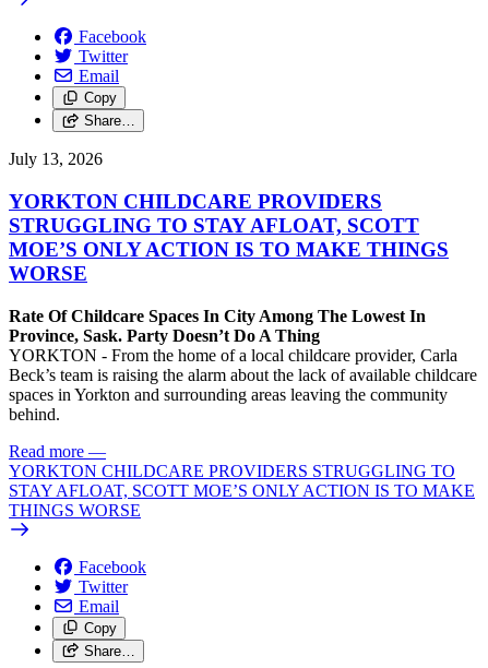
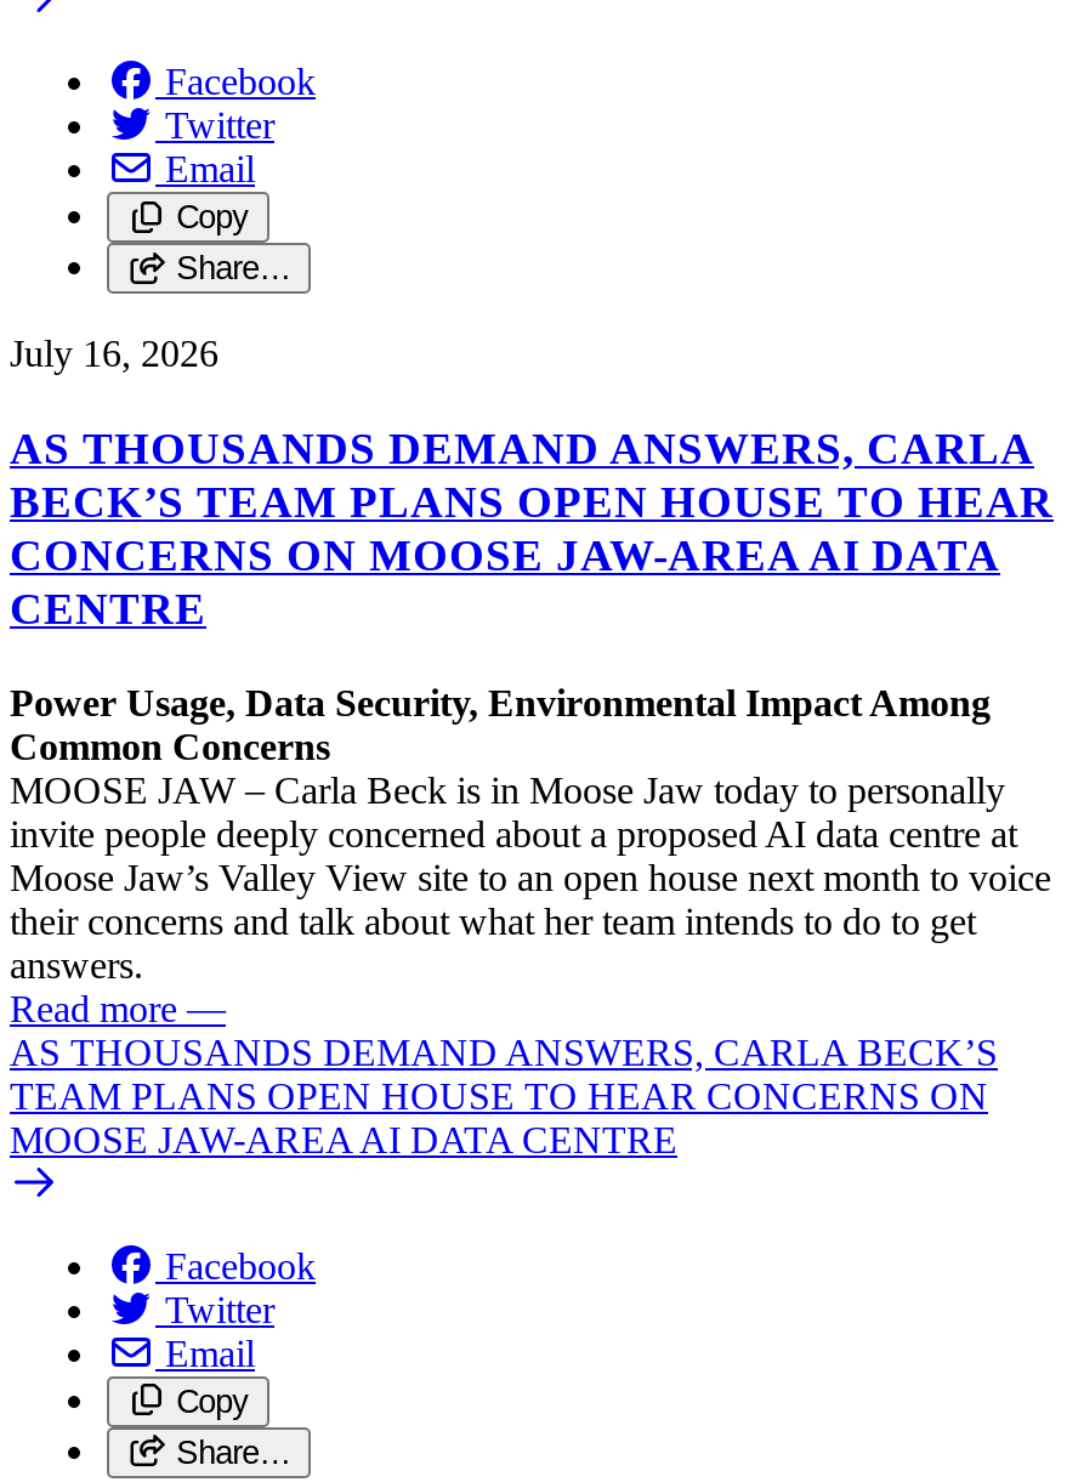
- July 13, 2026
+ July 16, 2026

- YORKTON CHILDCARE PROVIDERS
- STRUGGLING TO STAY AFLOAT, SCOTT
- MOE’S ONLY ACTION IS TO MAKE THINGS
- WORSE
+ AS THOUSANDS DEMAND ANSWERS, CARLA
+ BECK’S TEAM PLANS OPEN HOUSE TO HEAR
+ CONCERNS ON MOOSE JAW-AREA AI DATA
+ CENTRE

- Rate Of Childcare Spaces In City Among The Lowest In
- Province, Sask. Party Doesn’t Do A Thing
- YORKTON - From the home of a local childcare provider, Carla
- Beck’s team is raising the alarm about the lack of available childcare
- spaces in Yorkton and surrounding areas leaving the community
- behind.
+ Power Usage, Data Security, Environmental Impact Among
+ Common Concerns
+ MOOSE JAW – Carla Beck is in Moose Jaw today to personally
+ invite people deeply concerned about a proposed AI data centre at
+ Moose Jaw’s Valley View site to an open house next month to voice
+ their concerns and talk about what her team intends to do to get
+ answers.

- YORKTON CHILDCARE PROVIDERS STRUGGLING TO
- STAY AFLOAT, SCOTT MOE’S ONLY ACTION IS TO MAKE
- THINGS WORSE
+ AS THOUSANDS DEMAND ANSWERS, CARLA BECK’S
+ TEAM PLANS OPEN HOUSE TO HEAR CONCERNS ON
+ MOOSE JAW-AREA AI DATA CENTRE
